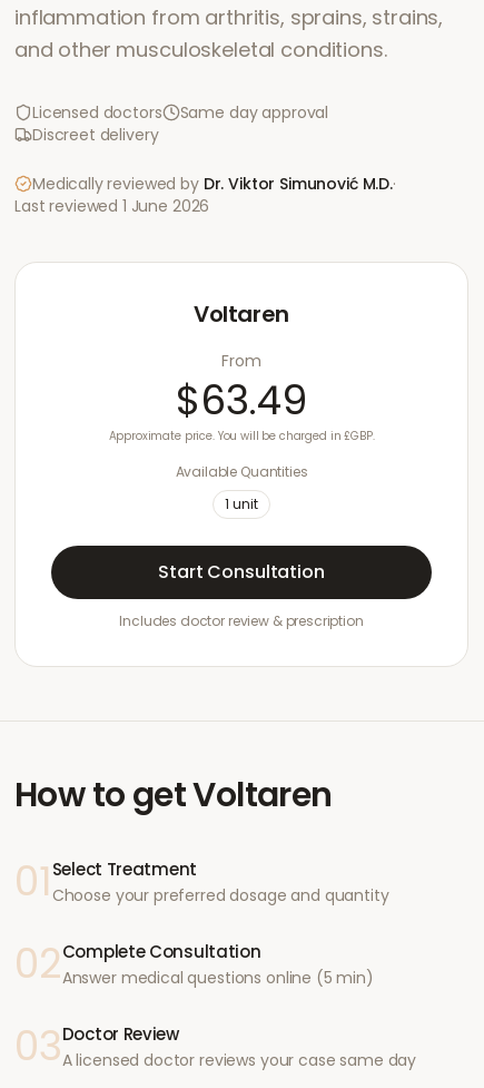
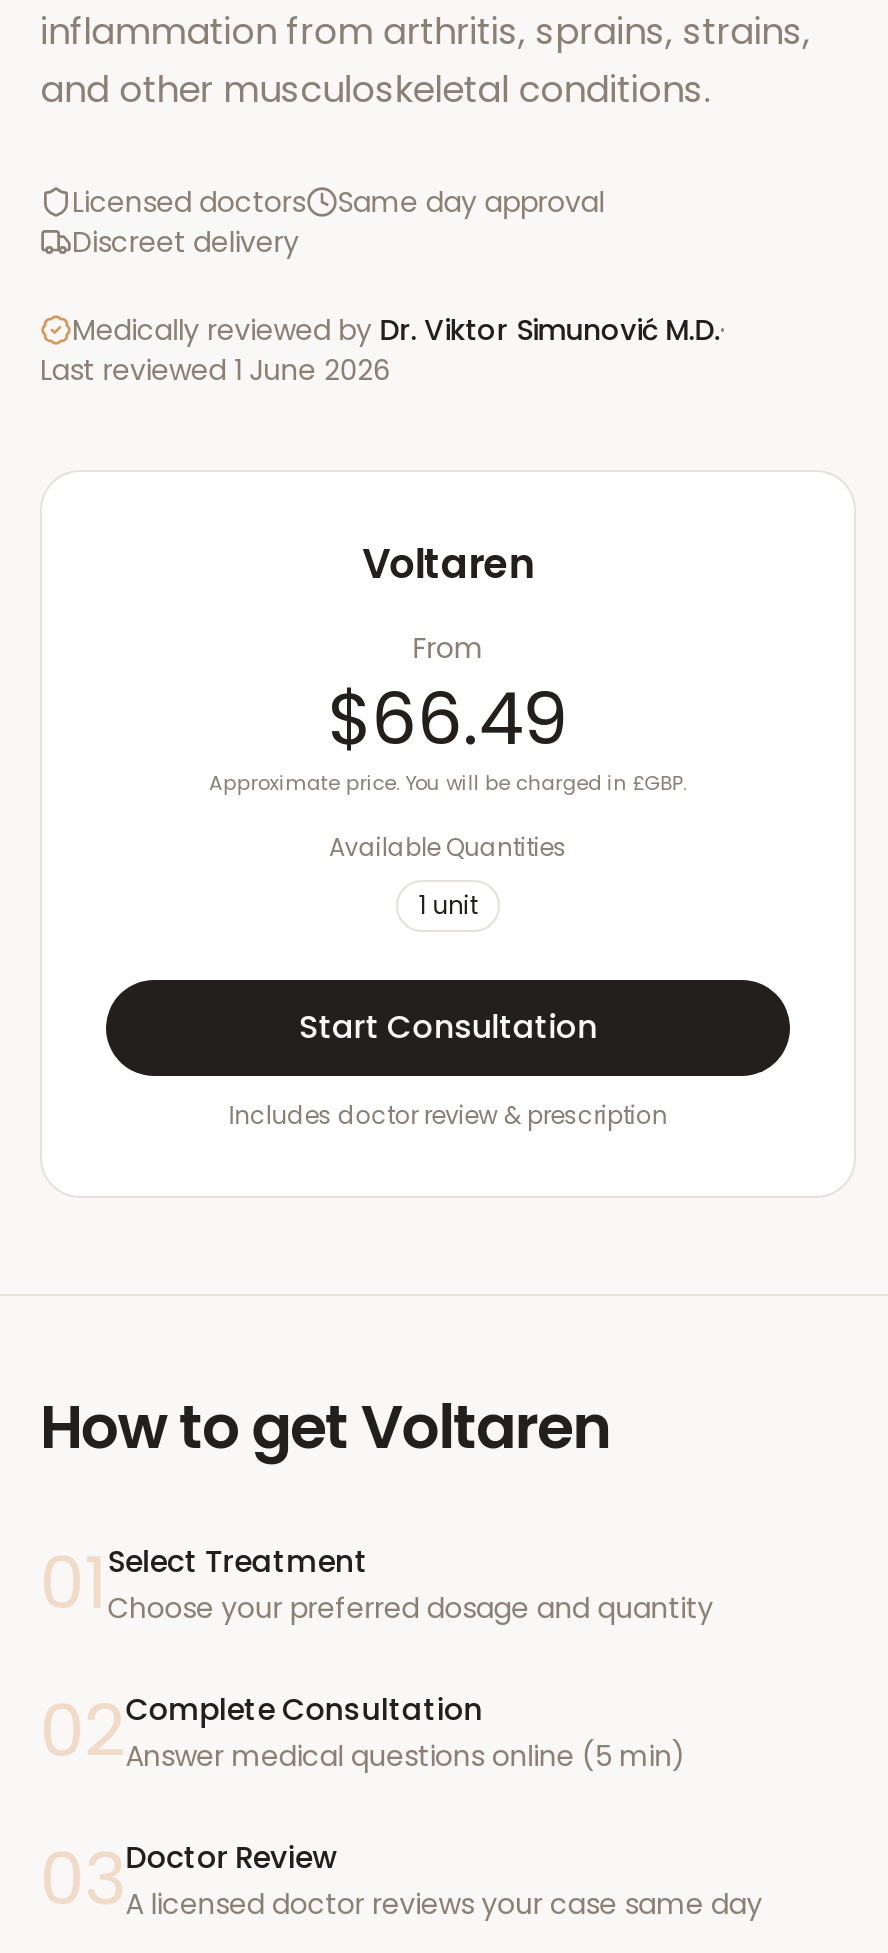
- $63.49
+ $66.49
